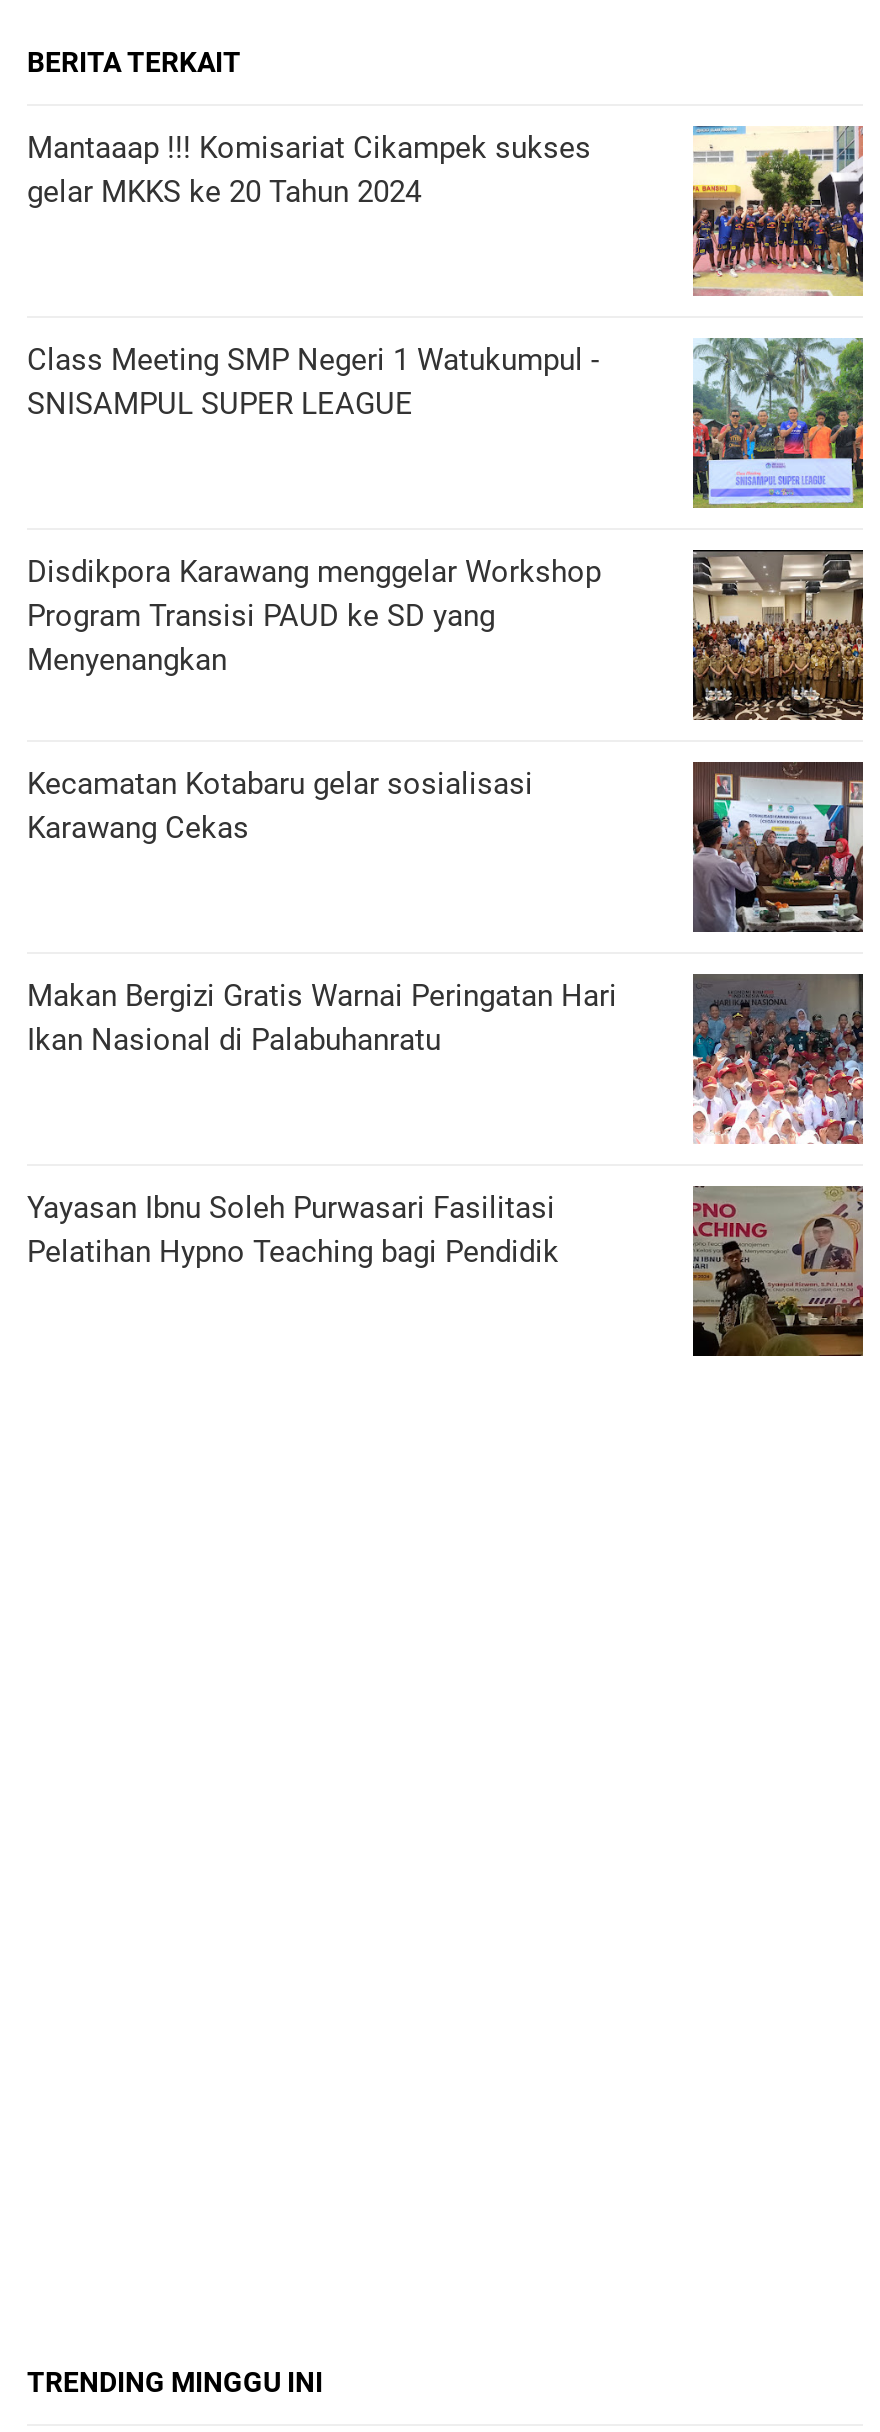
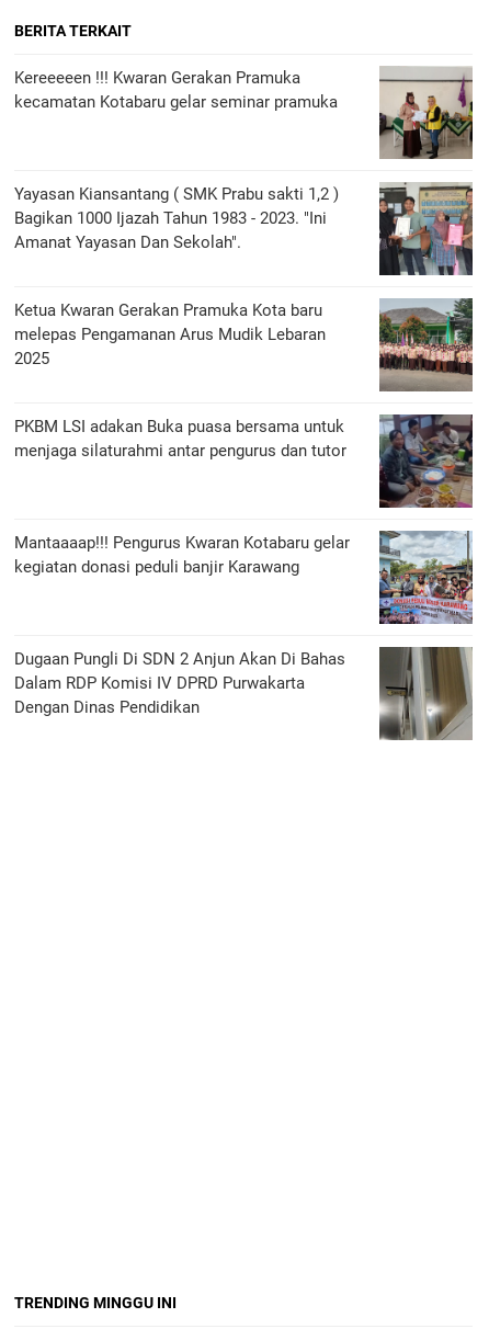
- Mantaaap !!! Komisariat Cikampek sukses
- gelar MKKS ke 20 Tahun 2024
+ Kereeeeen !!! Kwaran Gerakan Pramuka
+ kecamatan Kotabaru gelar seminar pramuka

- [image]
+ [image]

- Class Meeting SMP Negeri 1 Watukumpul -
- SNISAMPUL SUPER LEAGUE
+ Yayasan Kiansantang ( SMK Prabu sakti 1,2 )
+ Bagikan 1000 Ijazah Tahun 1983 - 2023. "Ini
+ Amanat Yayasan Dan Sekolah".

- [image]
+ [image]

- Disdikpora Karawang menggelar Workshop
- Program Transisi PAUD ke SD yang
- Menyenangkan
+ Ketua Kwaran Gerakan Pramuka Kota baru
+ melepas Pengamanan Arus Mudik Lebaran
+ 2025

- [image]
+ [image]

- Kecamatan Kotabaru gelar sosialisasi
- Karawang Cekas
+ PKBM LSI adakan Buka puasa bersama untuk
+ menjaga silaturahmi antar pengurus dan tutor

- [image]
+ [image]

- [image]
- Makan Bergizi Gratis Warnai Peringatan Hari
- Ikan Nasional di Palabuhanratu
+ [image]
+ Mantaaaap!!! Pengurus Kwaran Kotabaru gelar
+ kegiatan donasi peduli banjir Karawang

- Yayasan Ibnu Soleh Purwasari Fasilitasi
- Pelatihan Hypno Teaching bagi Pendidik
+ Dugaan Pungli Di SDN 2 Anjun Akan Di Bahas
+ Dalam RDP Komisi IV DPRD Purwakarta
+ Dengan Dinas Pendidikan

- [image]
+ [image]
